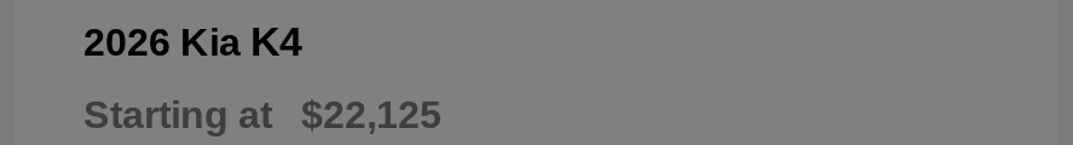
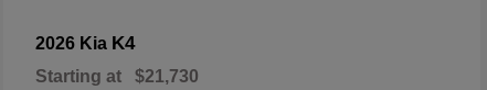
- Starting at $22,125
+ Starting at $21,730
